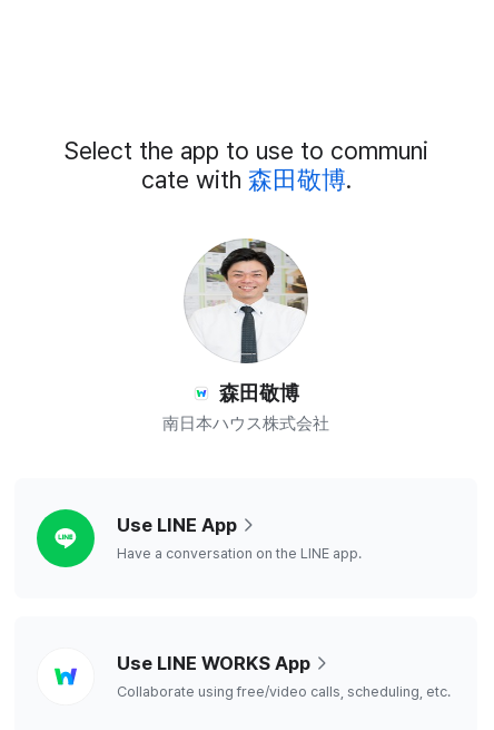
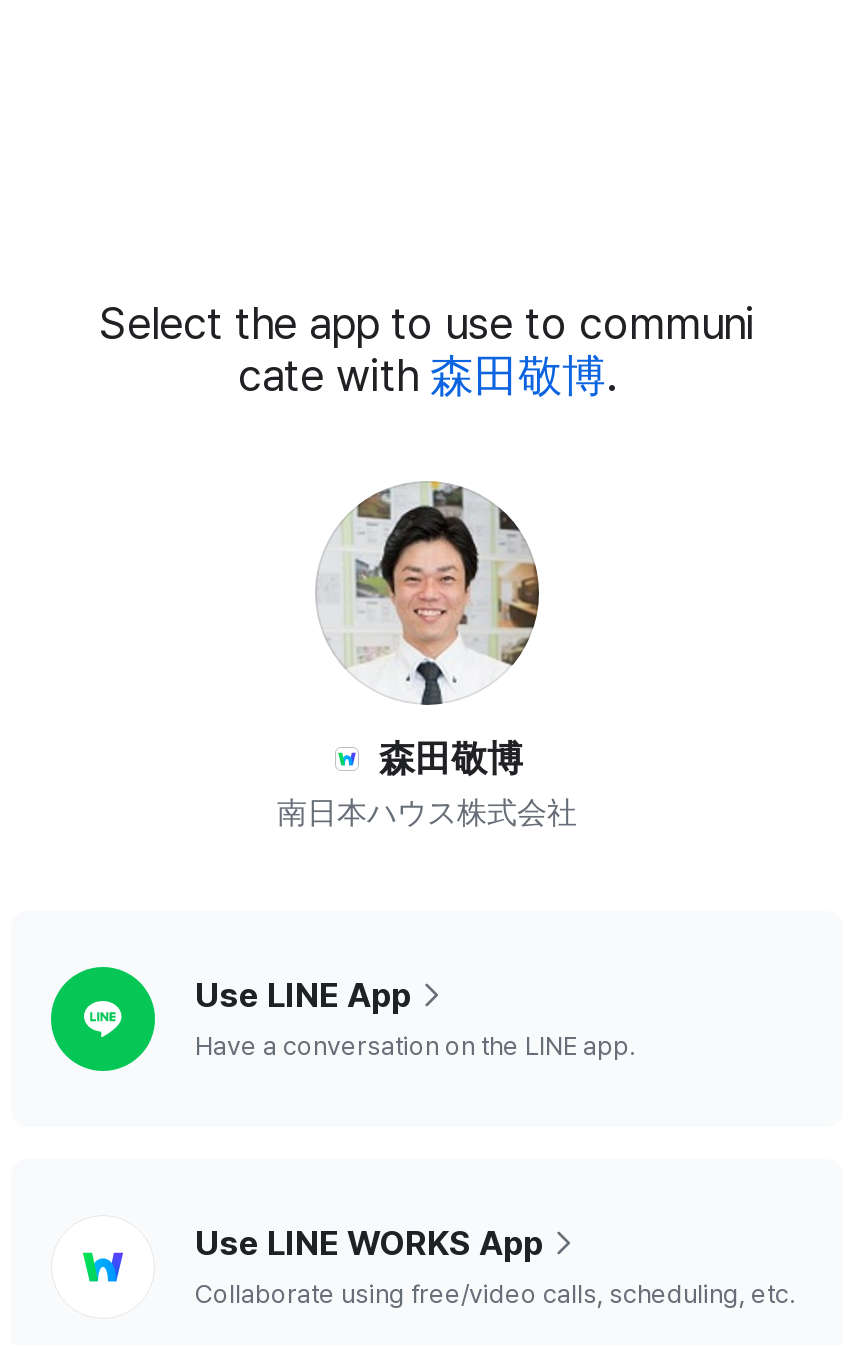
- [image]
+ [image]
